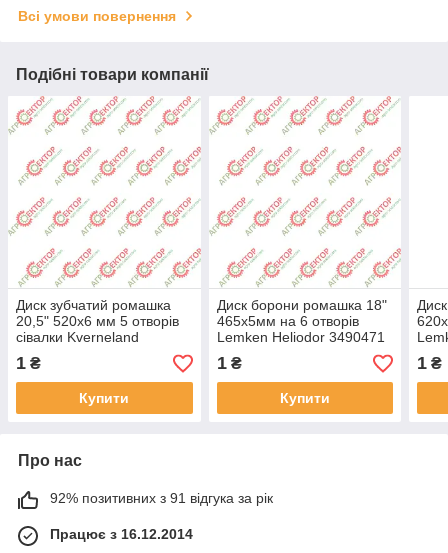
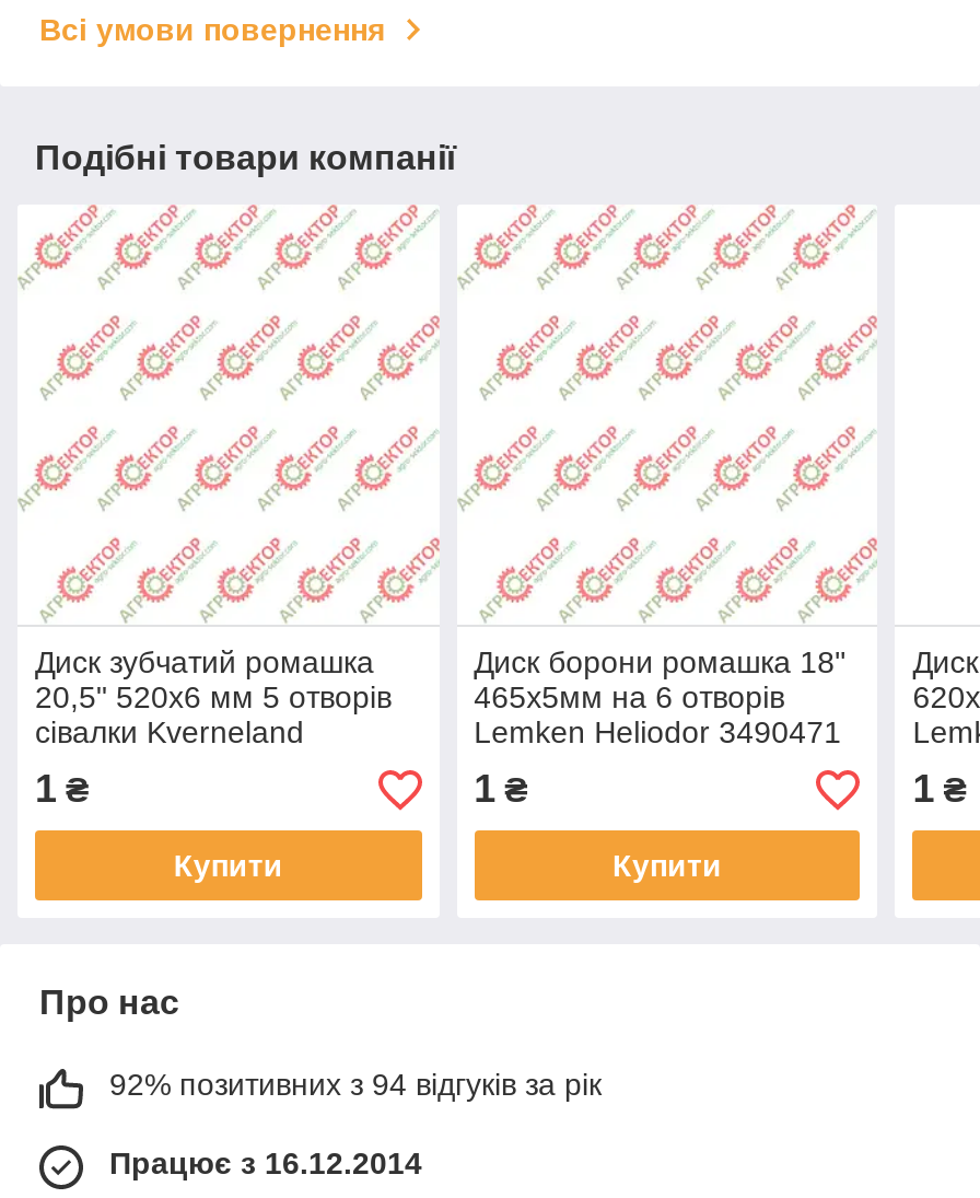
- 92% позитивних з 91 відгука за рік
+ 92% позитивних з 94 відгуків за рік
